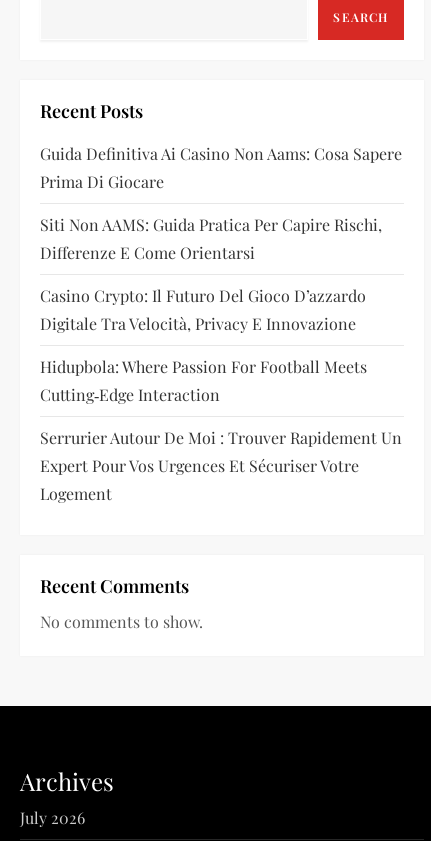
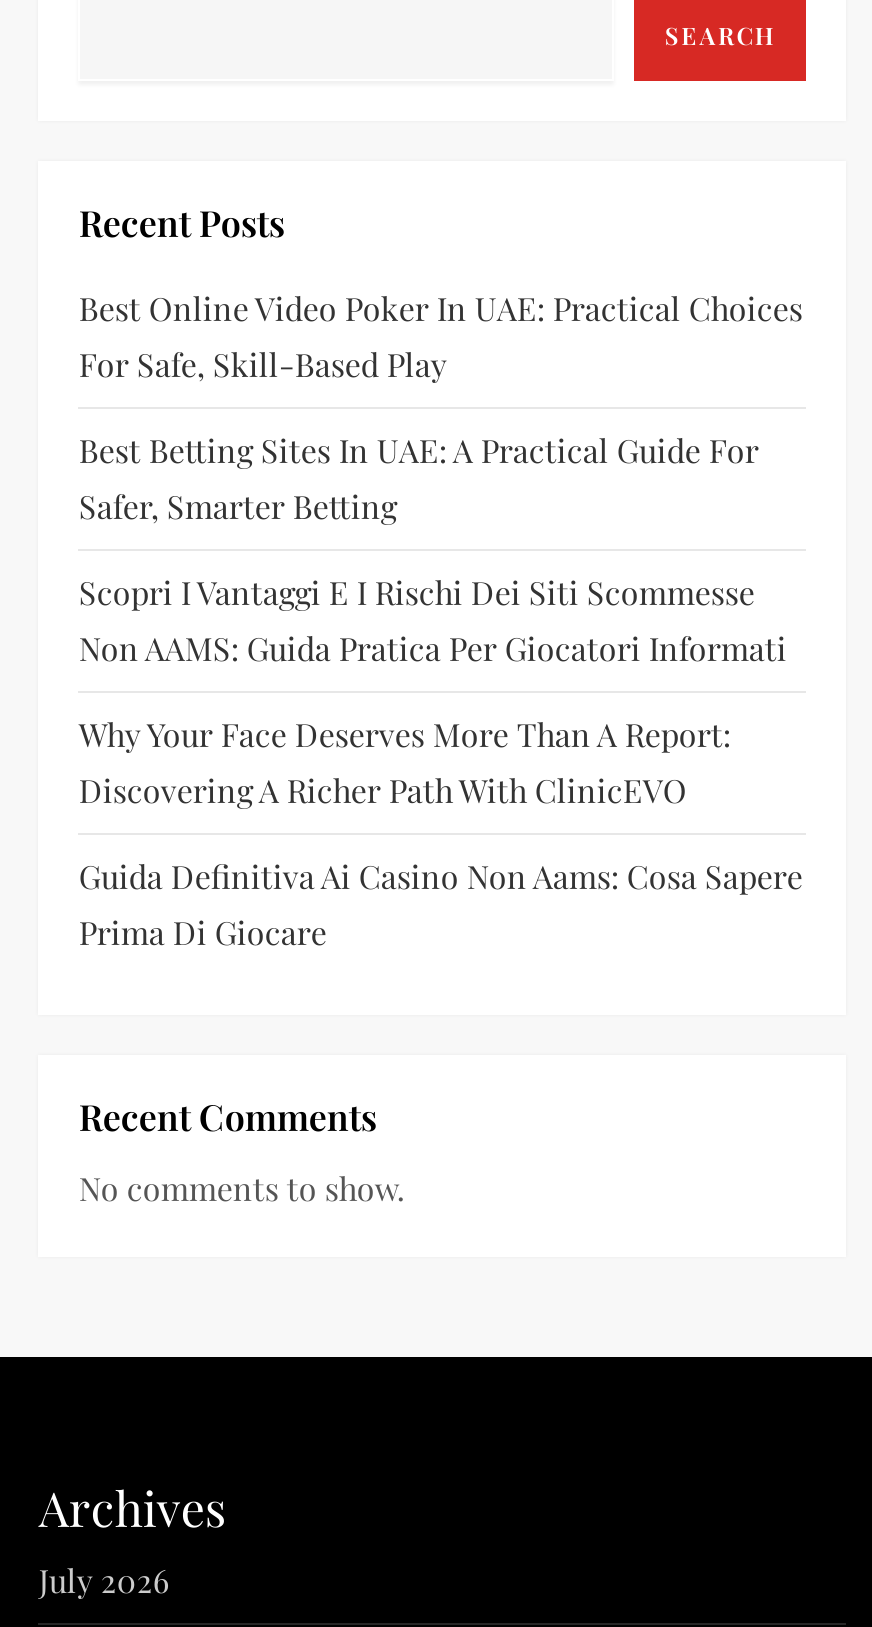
+ Best Online Video Poker In UAE: Practical Choices
+ For Safe, Skill-Based Play
+ Best Betting Sites In UAE: A Practical Guide For
+ Safer, Smarter Betting
+ Scopri I Vantaggi E I Rischi Dei Siti Scommesse
+ Non AAMS: Guida Pratica Per Giocatori Informati
+ Why Your Face Deserves More Than A Report:
+ Discovering A Richer Path With ClinicEVO

moved down: Guida Definitiva Ai Casino Non Aams: Cosa Sapere | Prima Di Giocare

- Siti Non AAMS: Guida Pratica Per Capire Rischi,
- Differenze E Come Orientarsi
- Casino Crypto: Il Futuro Del Gioco D’azzardo
- Digitale Tra Velocità, Privacy E Innovazione
- Hidupbola: Where Passion For Football Meets
- Cutting‑Edge Interaction
- Serrurier Autour De Moi : Trouver Rapidement Un
- Expert Pour Vos Urgences Et Sécuriser Votre
- Logement
